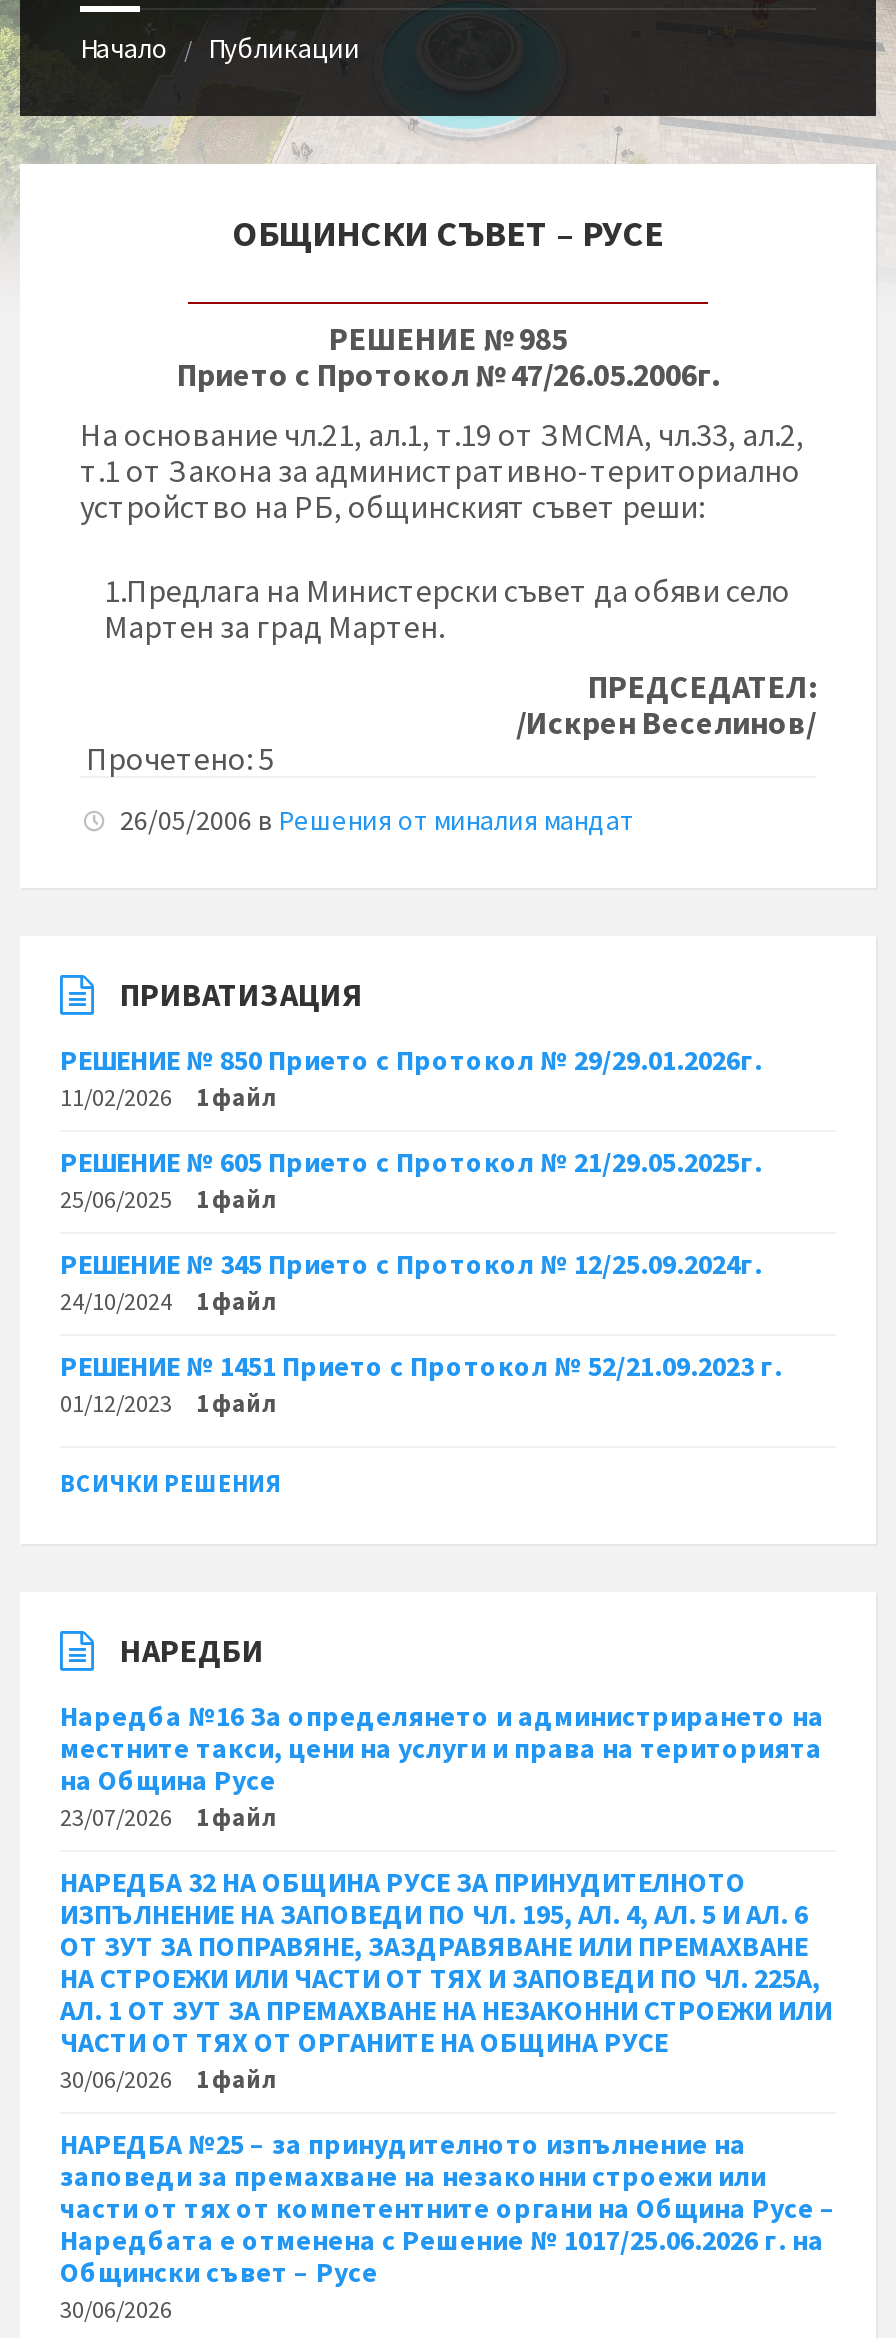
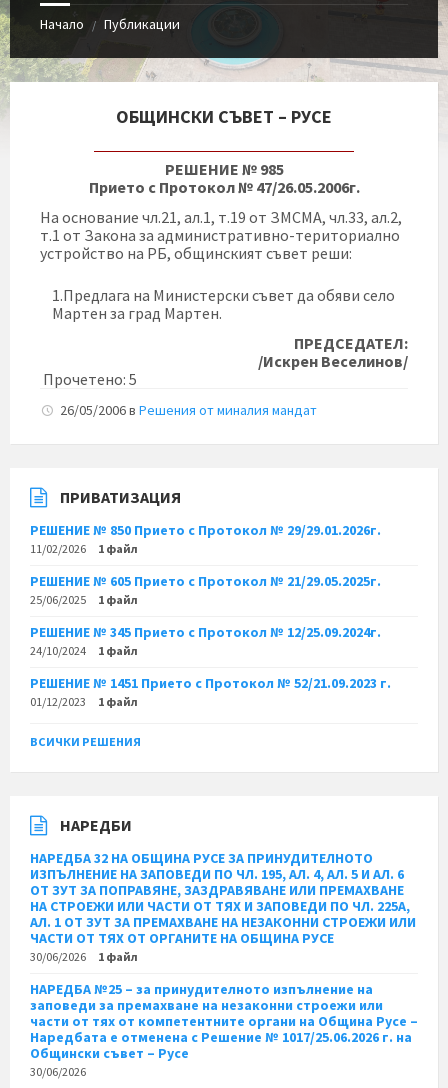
- Наредба №16 За определянето и администрирането на
- местните такси, цени на услуги и права на територията
- на Община Русе
- 23/07/2026
- 1 файл
